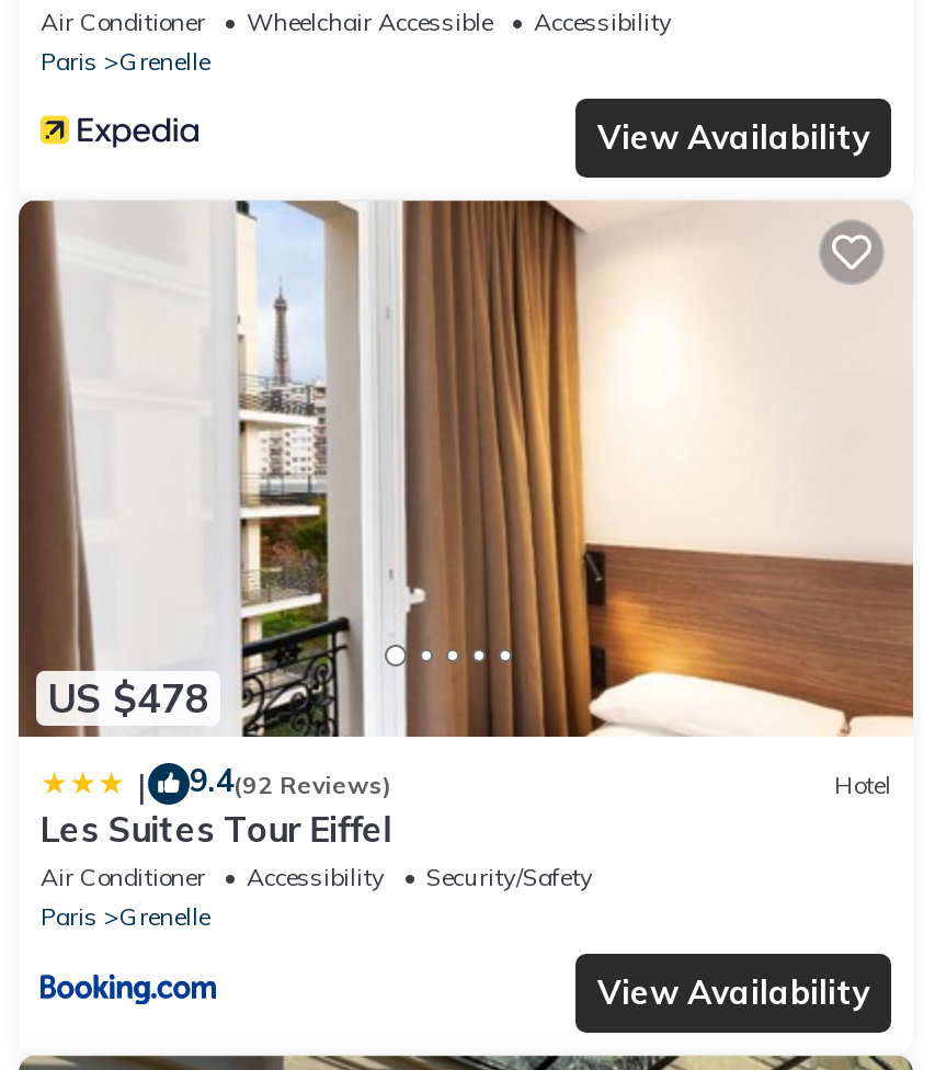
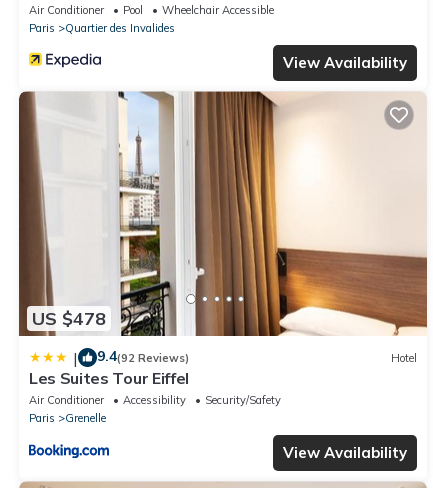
- Accessibility

- Grenelle
+ Quartier des Invalides

+ Pool
